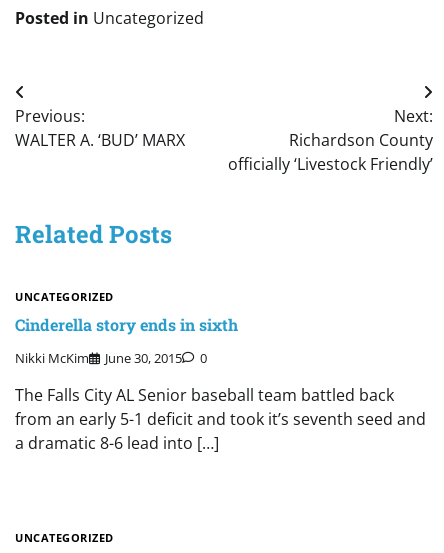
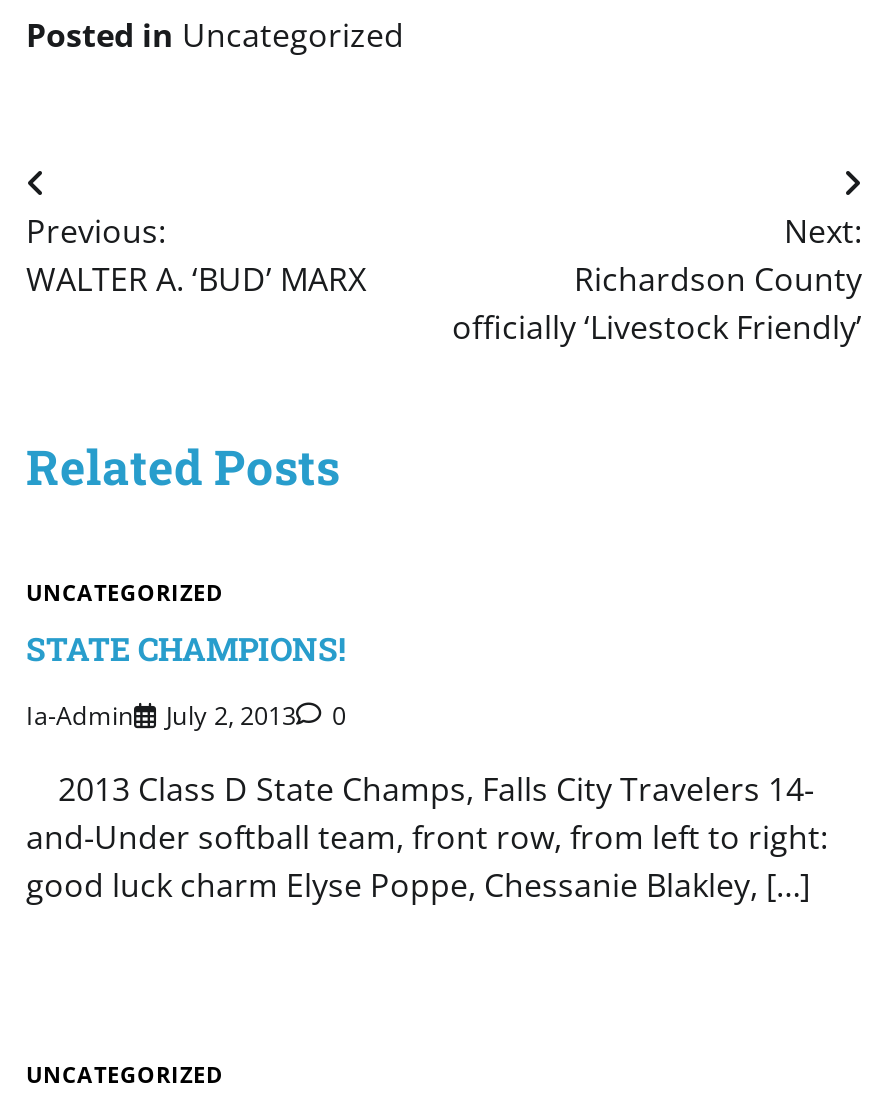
- Cinderella story ends in sixth
+ STATE CHAMPIONS!

- Nikki McKim
- June 30, 2015
+ Ia-Admin
+ July 2, 2013

- The Falls City AL Senior baseball team battled back
- from an early 5-1 deficit and took it’s seventh seed and
- a dramatic 8-6 lead into […]
+ 2013 Class D State Champs, Falls City Travelers 14-
+ and-Under softball team, front row, from left to right:
+ good luck charm Elyse Poppe, Chessanie Blakley, […]
